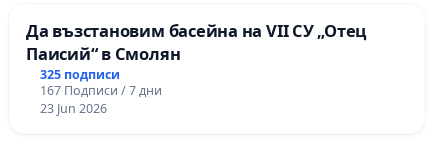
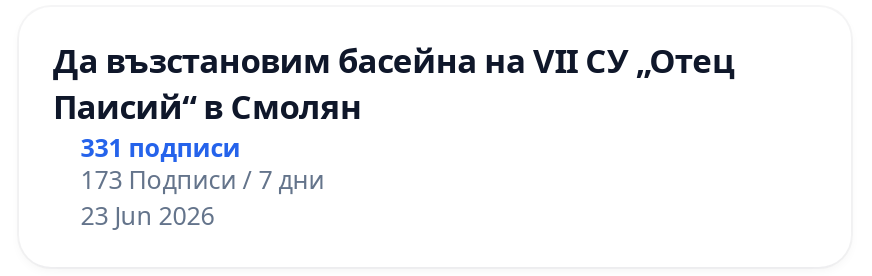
- 325 подписи
+ 331 подписи

- 167 Подписи / 7 дни
+ 173 Подписи / 7 дни
